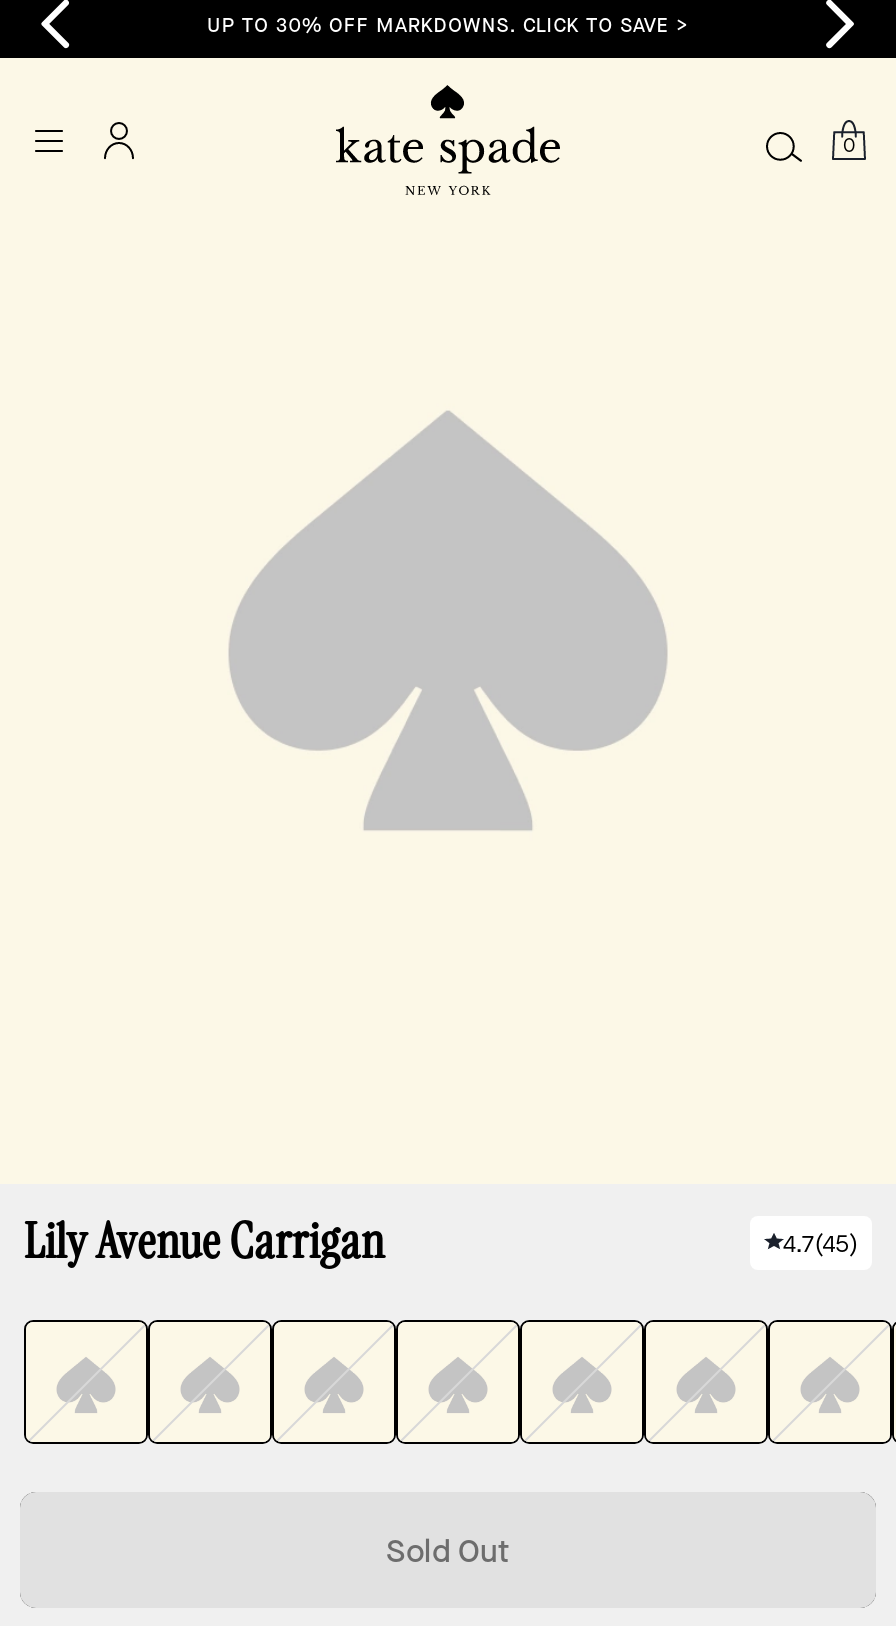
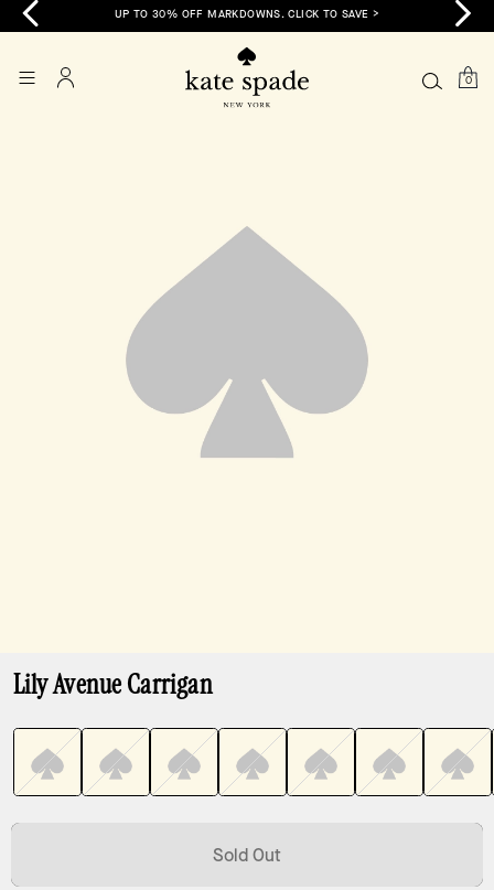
- 4.7(45)
